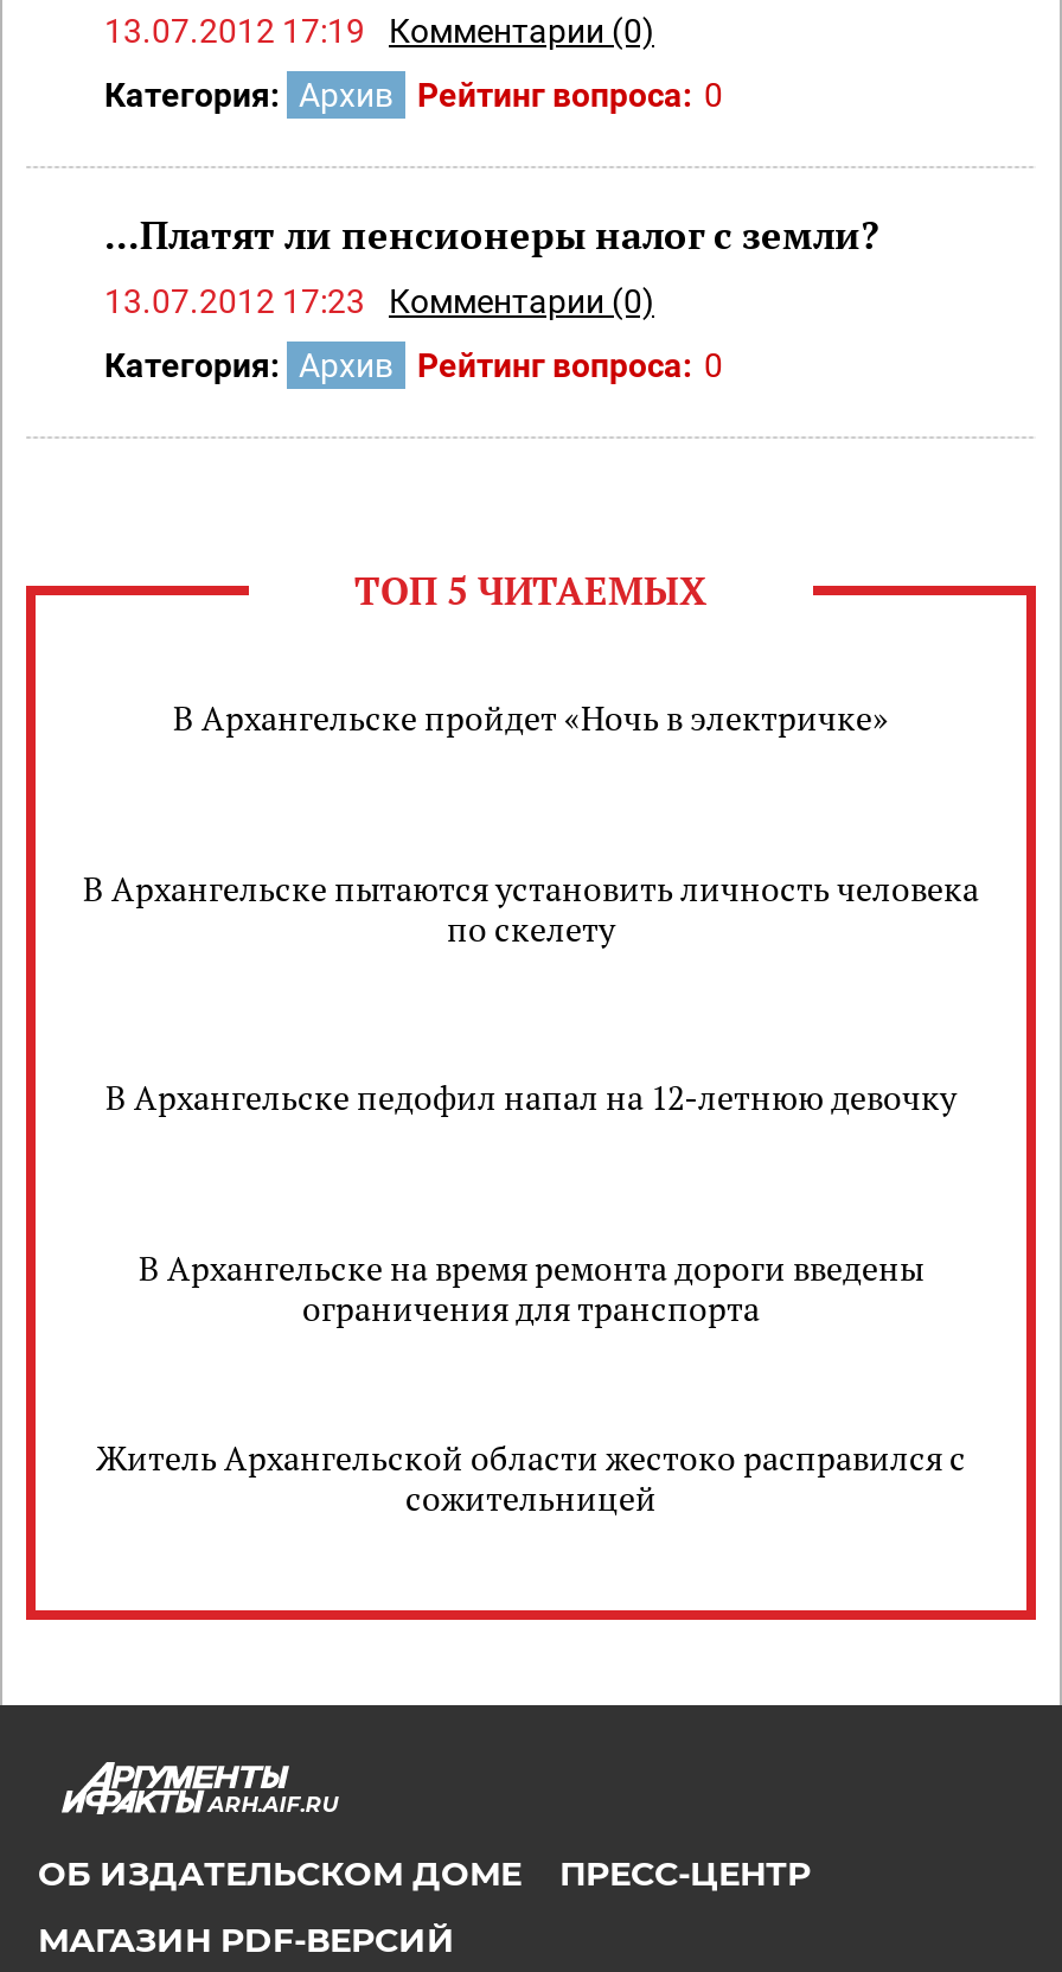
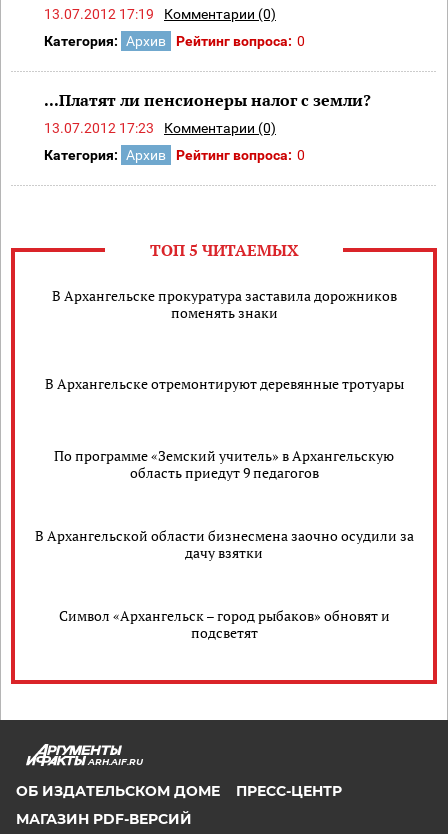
- В Архангельске пройдет «Ночь в электричке»
+ В Архангельске прокуратура заставила дорожников
+ поменять знаки

- В Архангельске пытаются установить личность человека
- по скелету
+ В Архангельске отремонтируют деревянные тротуары

- В Архангельске педофил напал на 12-летнюю девочку
+ По программе «Земский учитель» в Архангельскую
+ область приедут 9 педагогов

- В Архангельске на время ремонта дороги введены
- ограничения для транспорта
+ В Архангельской области бизнесмена заочно осудили за
+ дачу взятки

- Житель Архангельской области жестоко расправился с
- сожительницей
+ Символ «Архангельск – город рыбаков» обновят и
+ подсветят
